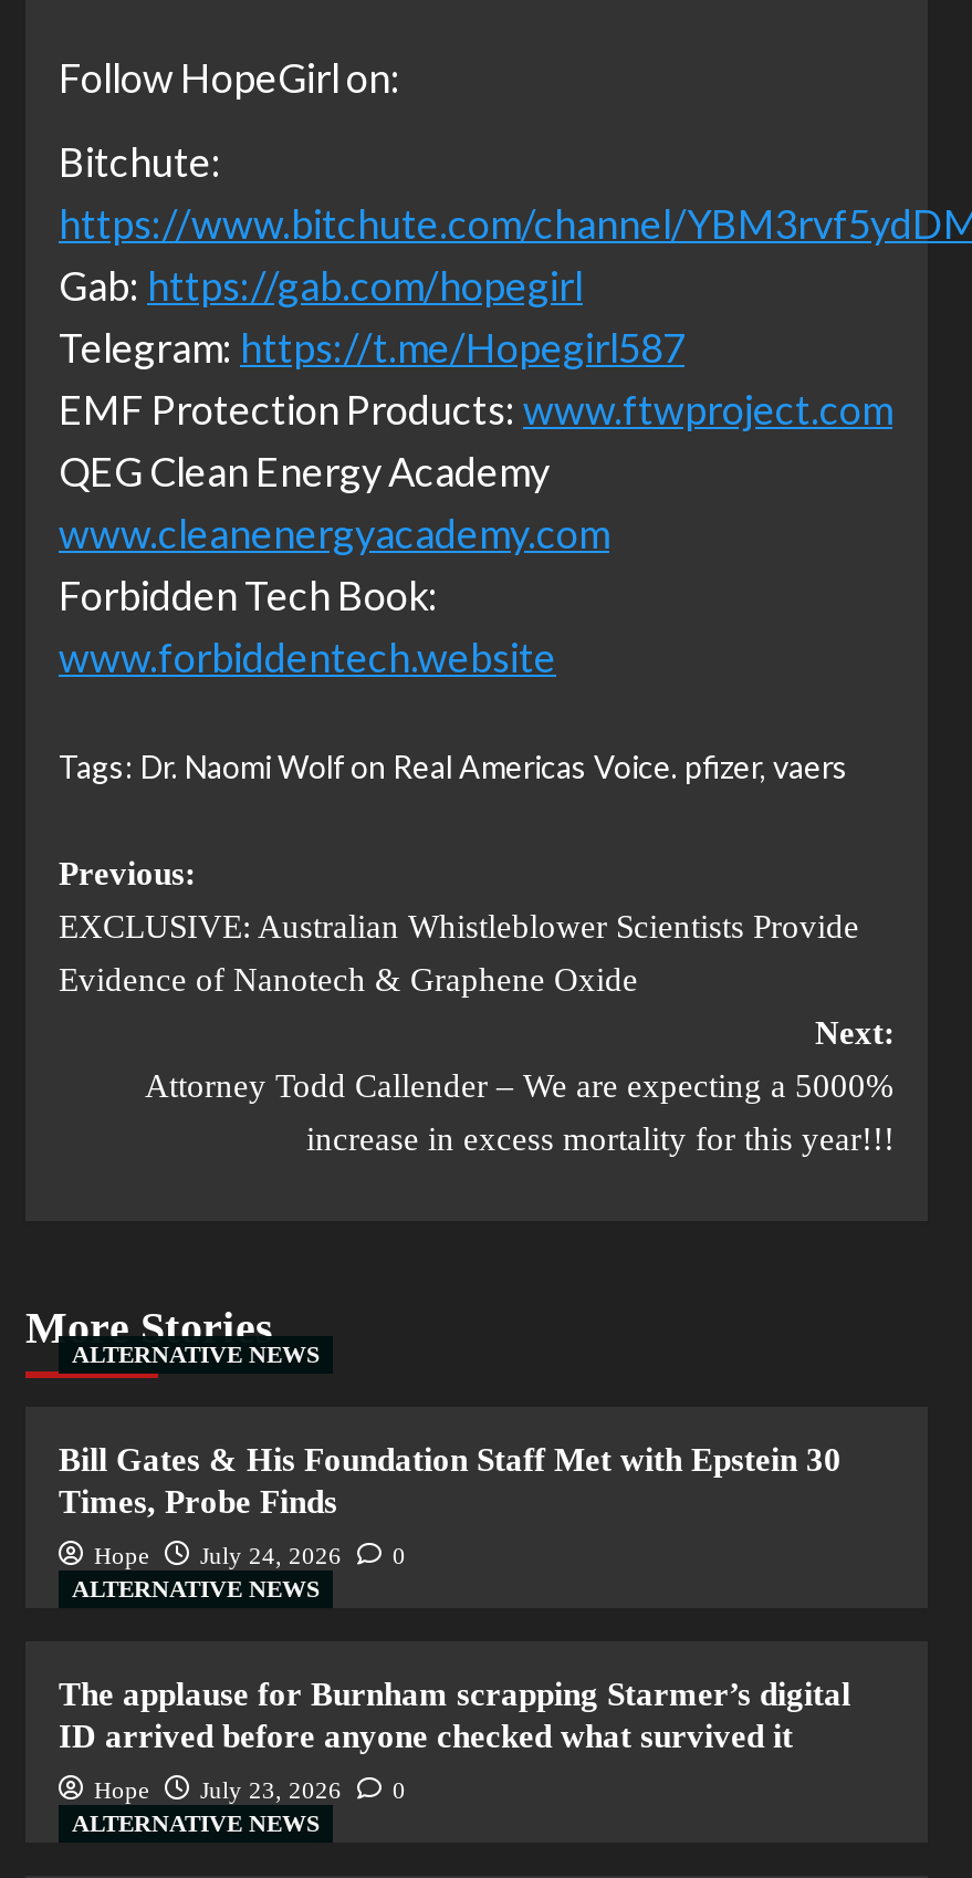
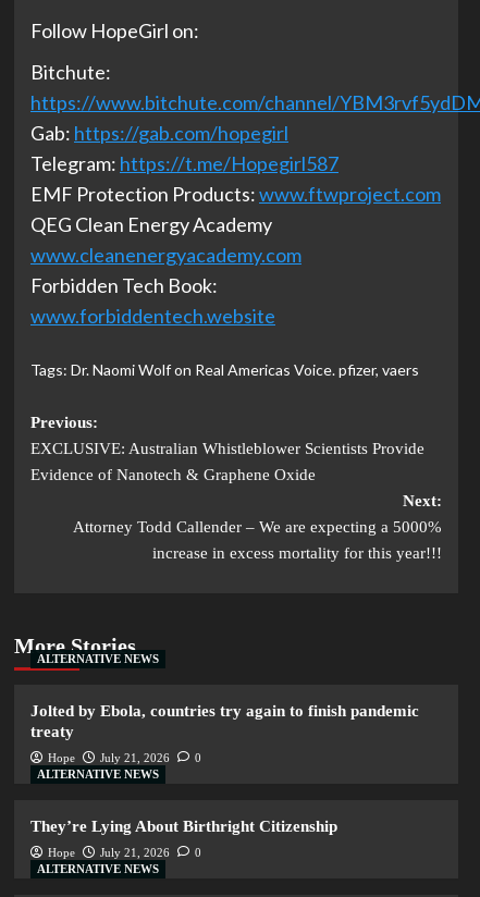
- Bill Gates & His Foundation Staff Met with Epstein 30
- Times, Probe Finds
+ Jolted by Ebola, countries try again to finish pandemic
+ treaty

- Hope July 24, 2026 0
+ Hope July 21, 2026 0

- The applause for Burnham scrapping Starmer’s digital
- ID arrived before anyone checked what survived it
+ They’re Lying About Birthright Citizenship

- Hope July 23, 2026 0
+ Hope July 21, 2026 0
